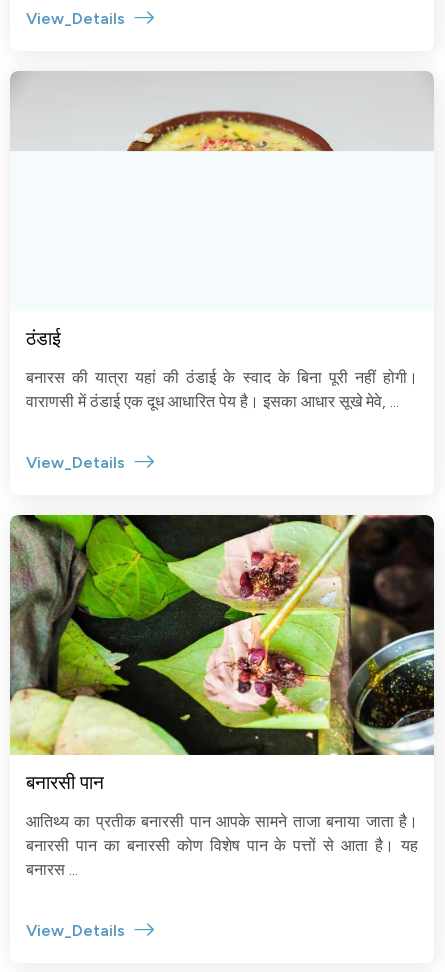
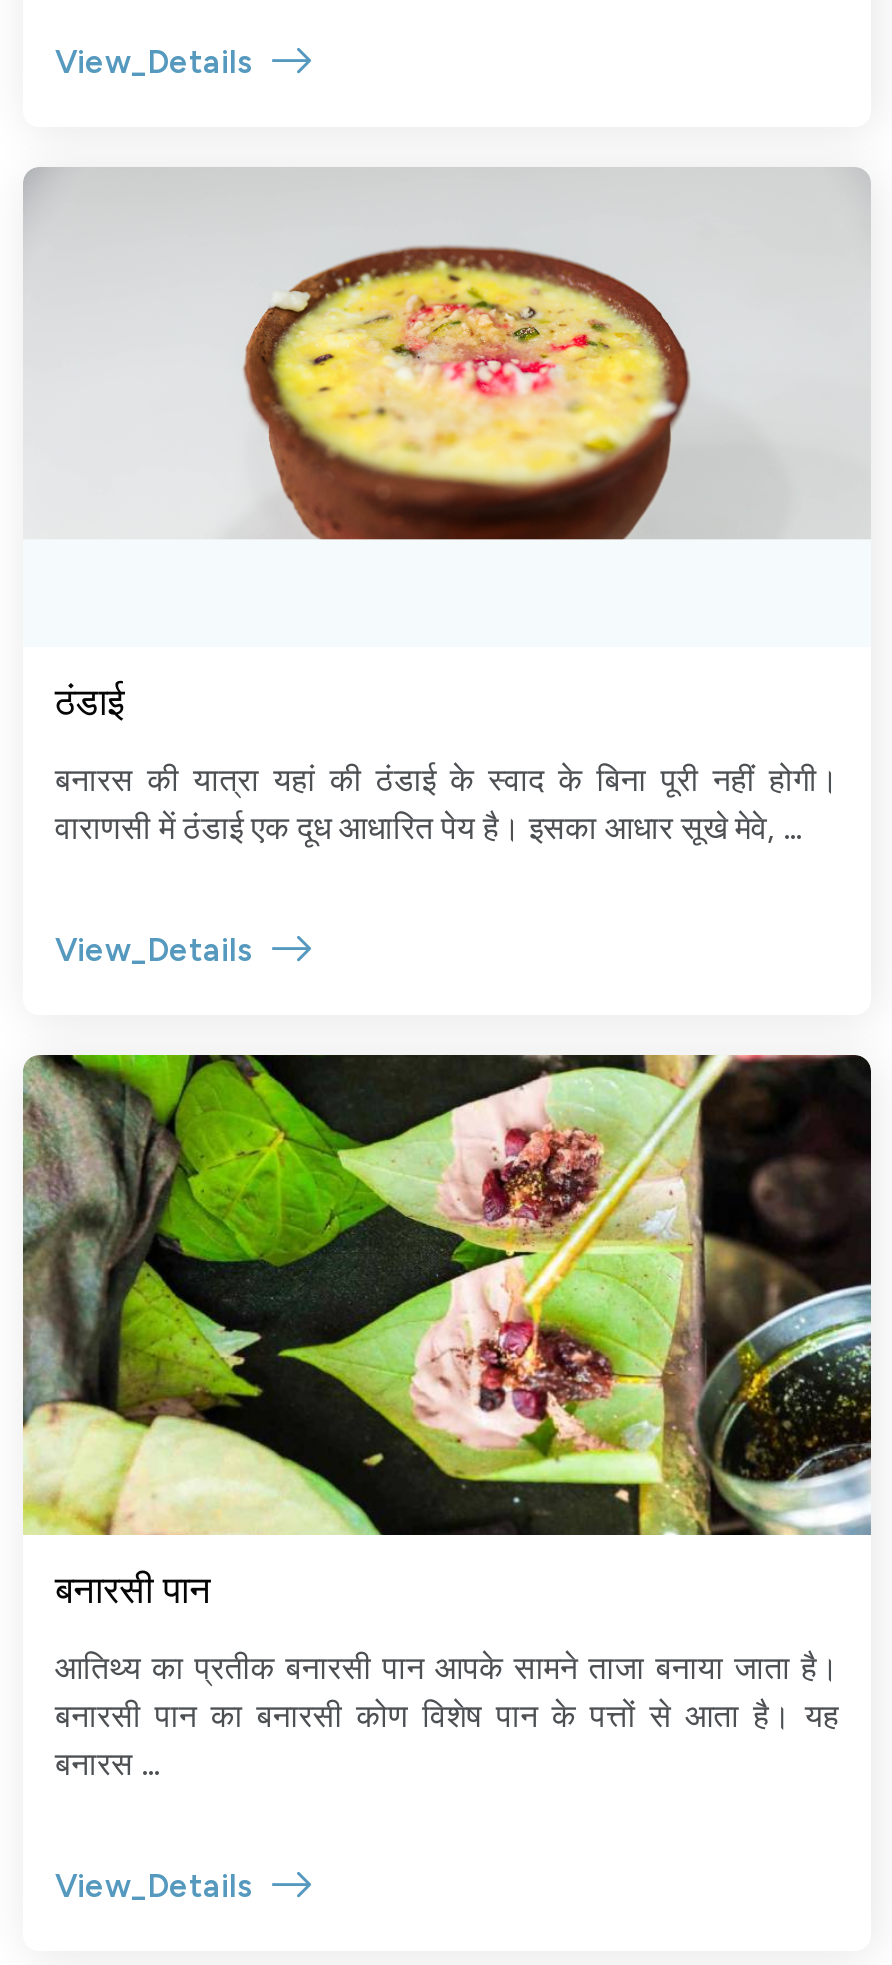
+ [image]
